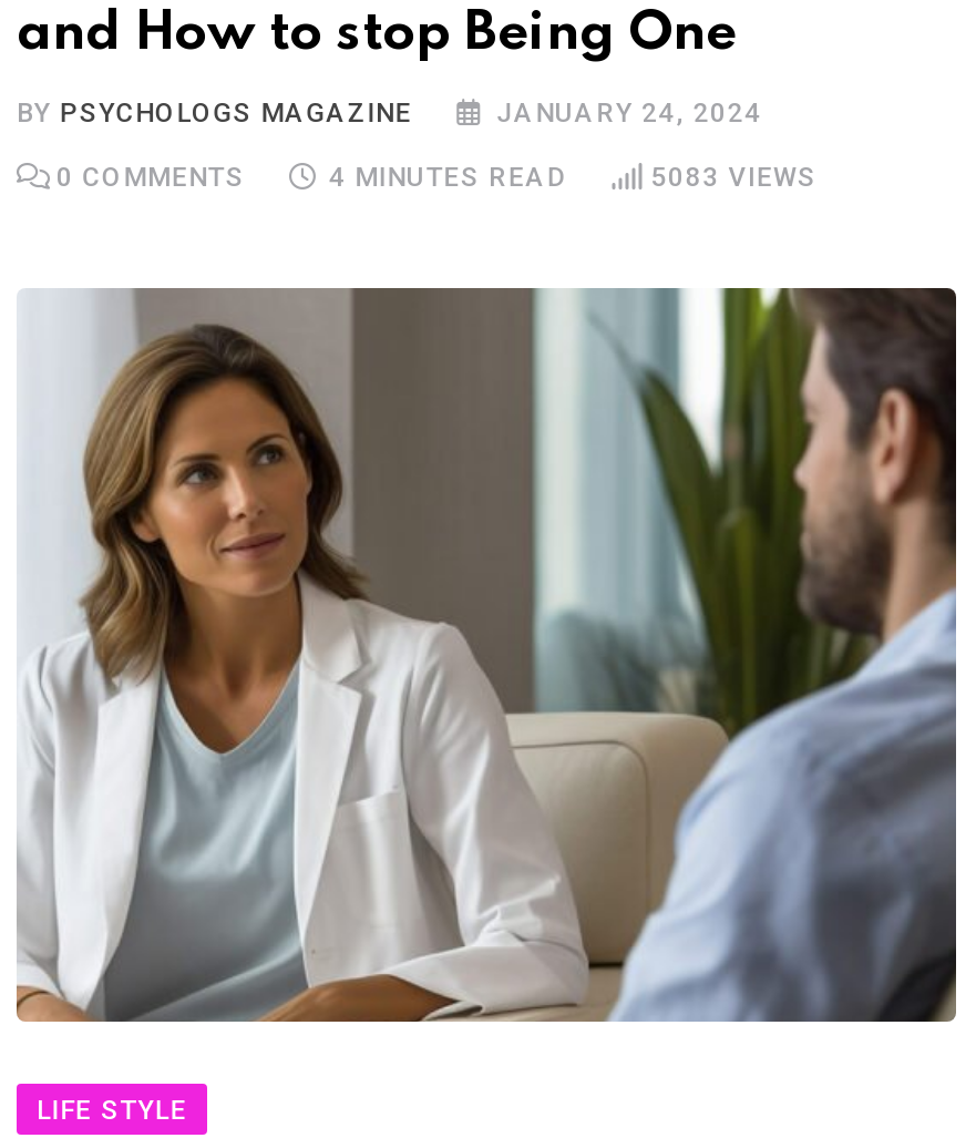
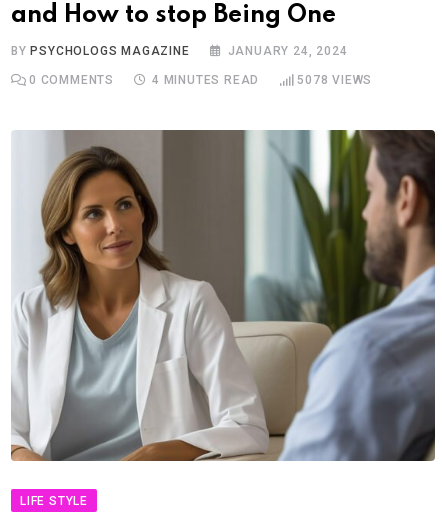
- 5083 VIEWS
+ 5078 VIEWS
